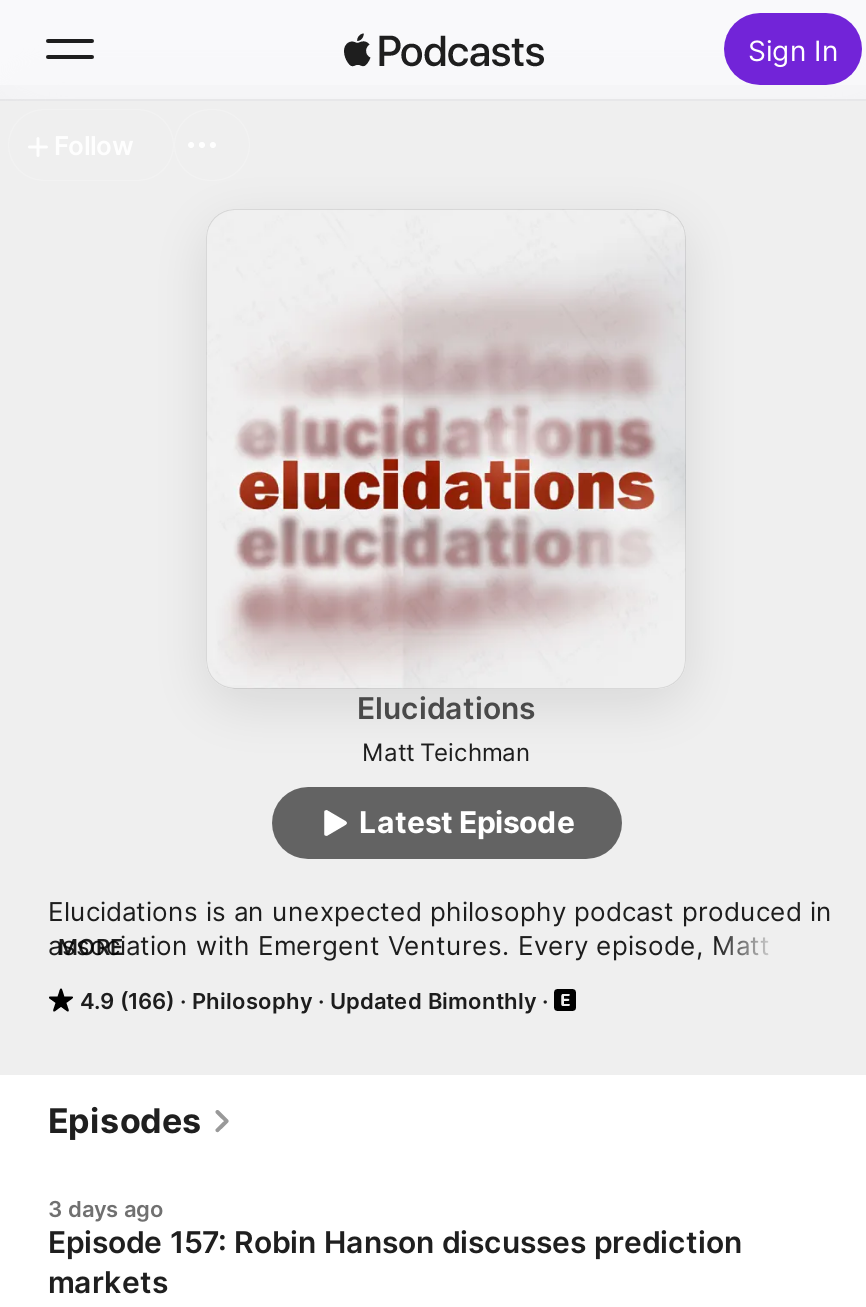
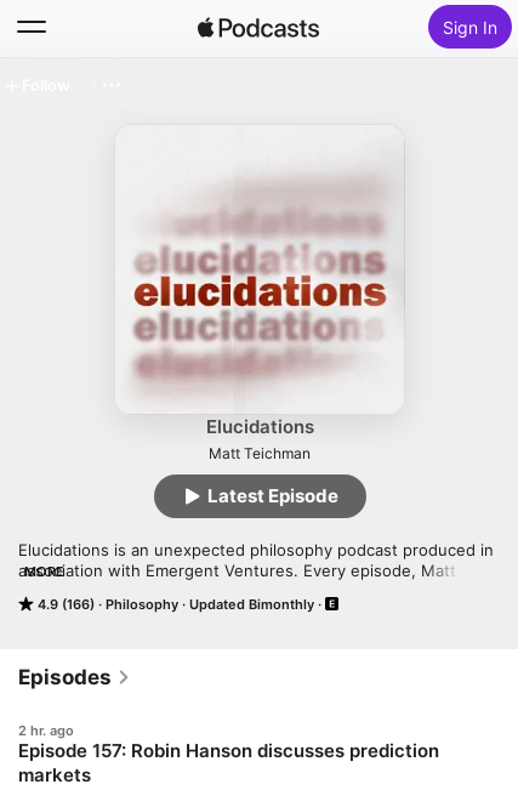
- 3 days ago
+ 2 hr. ago
